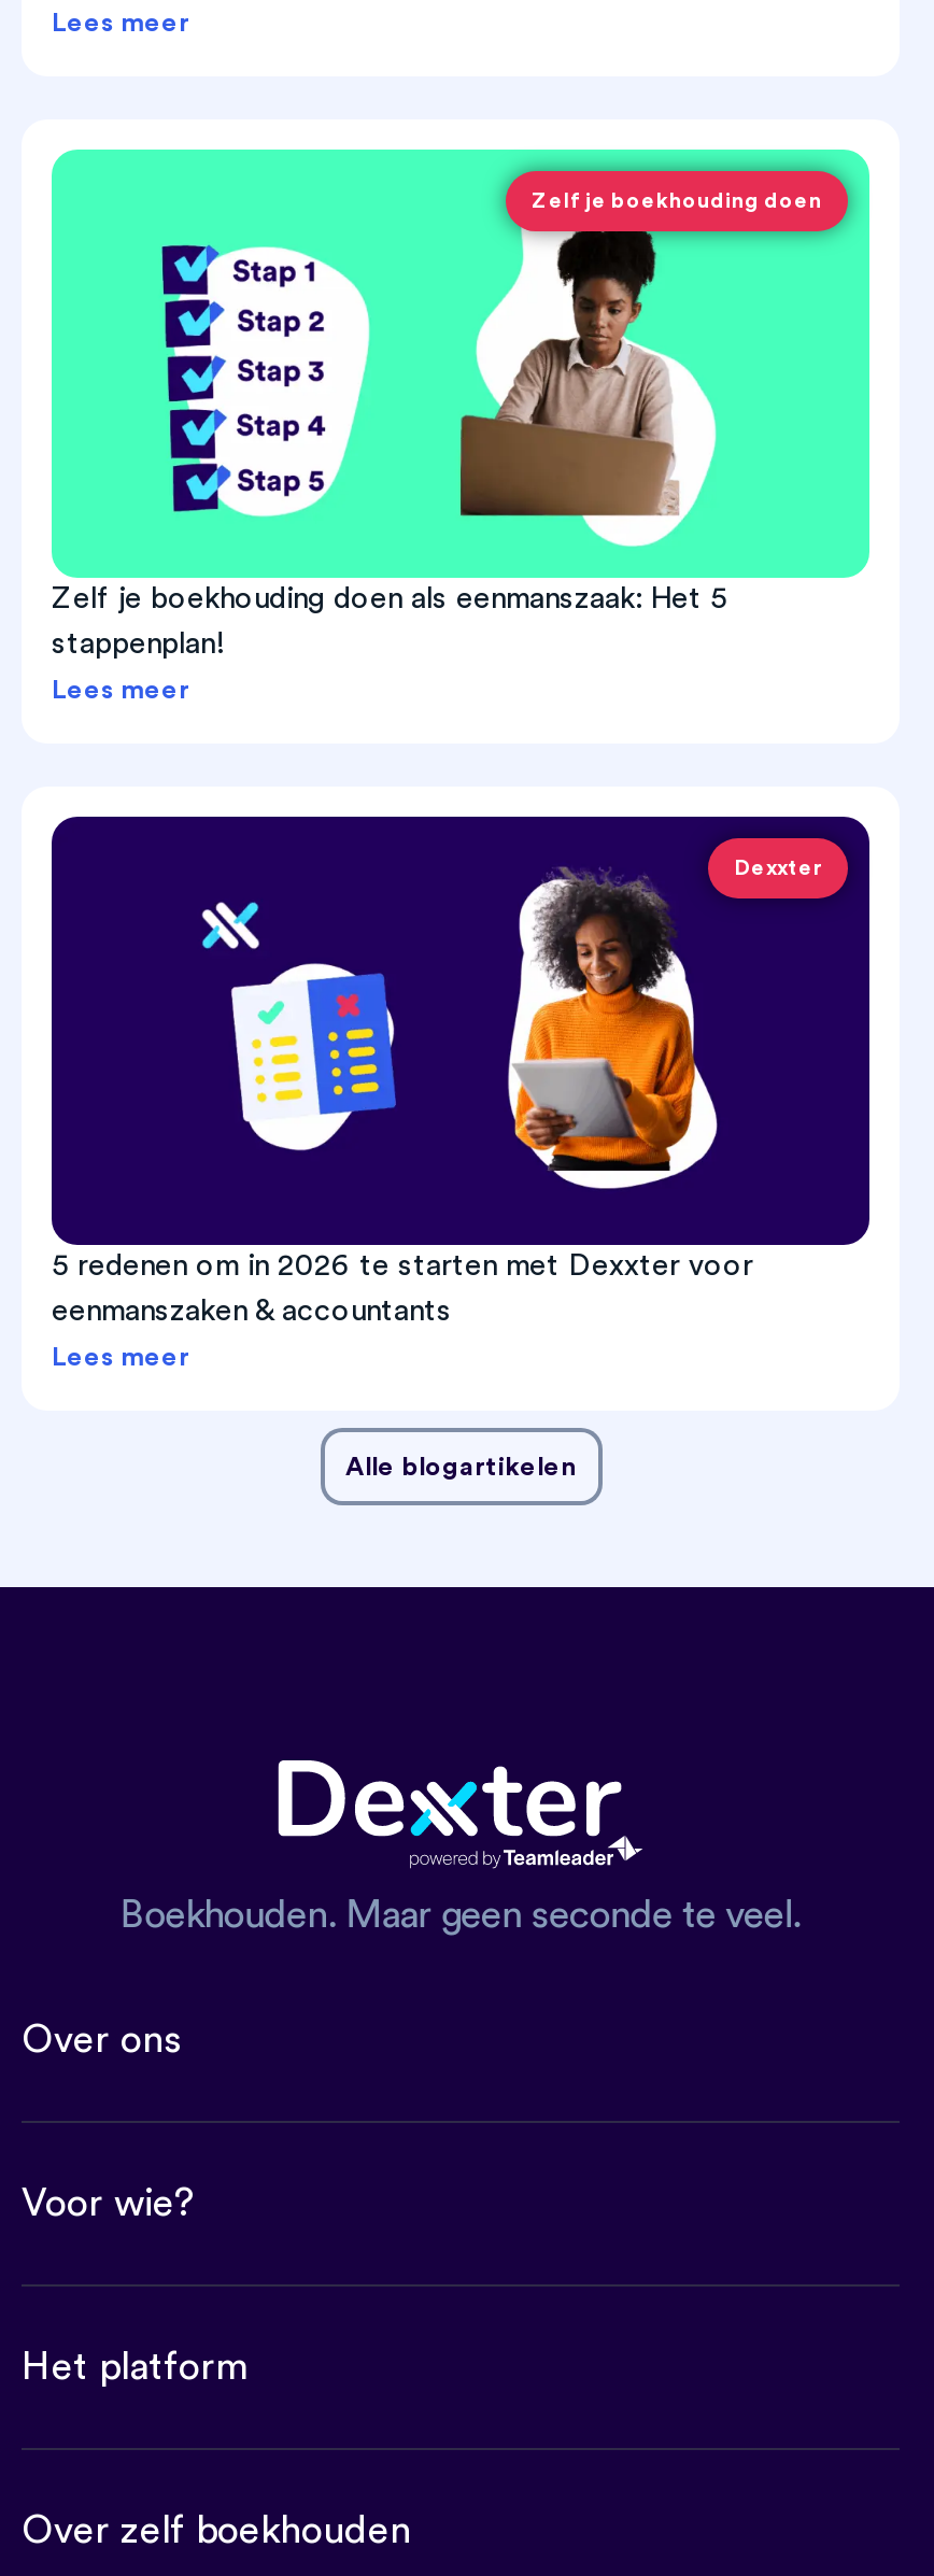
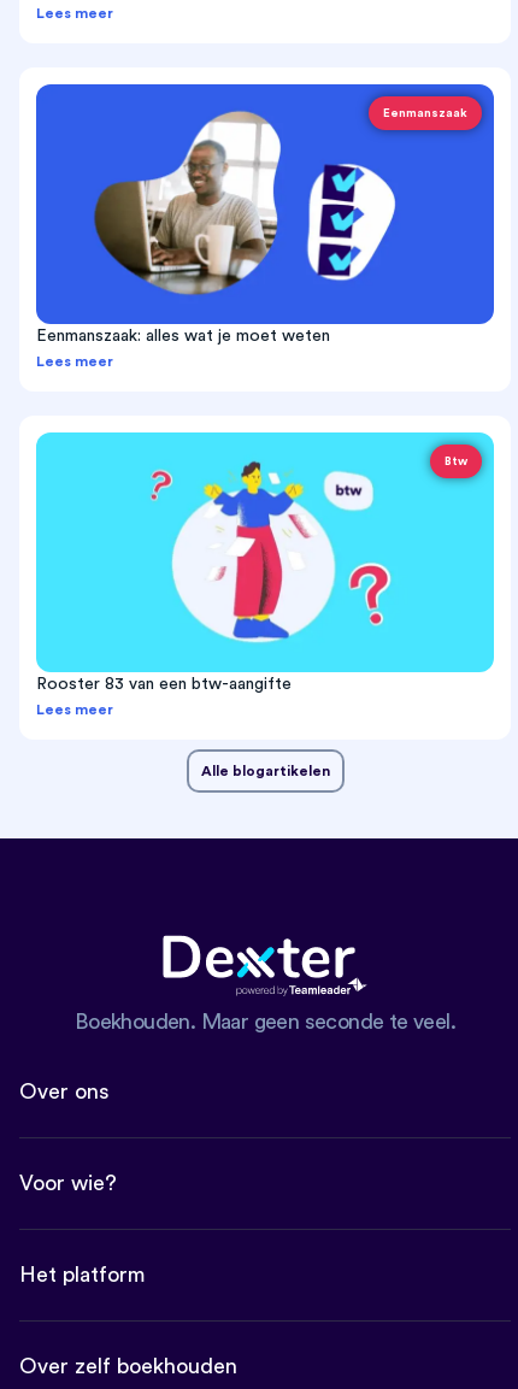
- [image]
- Zelf je boekhouding doen
+ [image]
+ Eenmanszaak

- Zelf je boekhouding doen als eenmanszaak: Het 5
- stappenplan!
+ Eenmanszaak: alles wat je moet weten

- [image]
- Dexxter
+ [image]
+ Btw

- 5 redenen om in 2026 te starten met Dexxter voor
- eenmanszaken & accountants
+ Rooster 83 van een btw-aangifte
